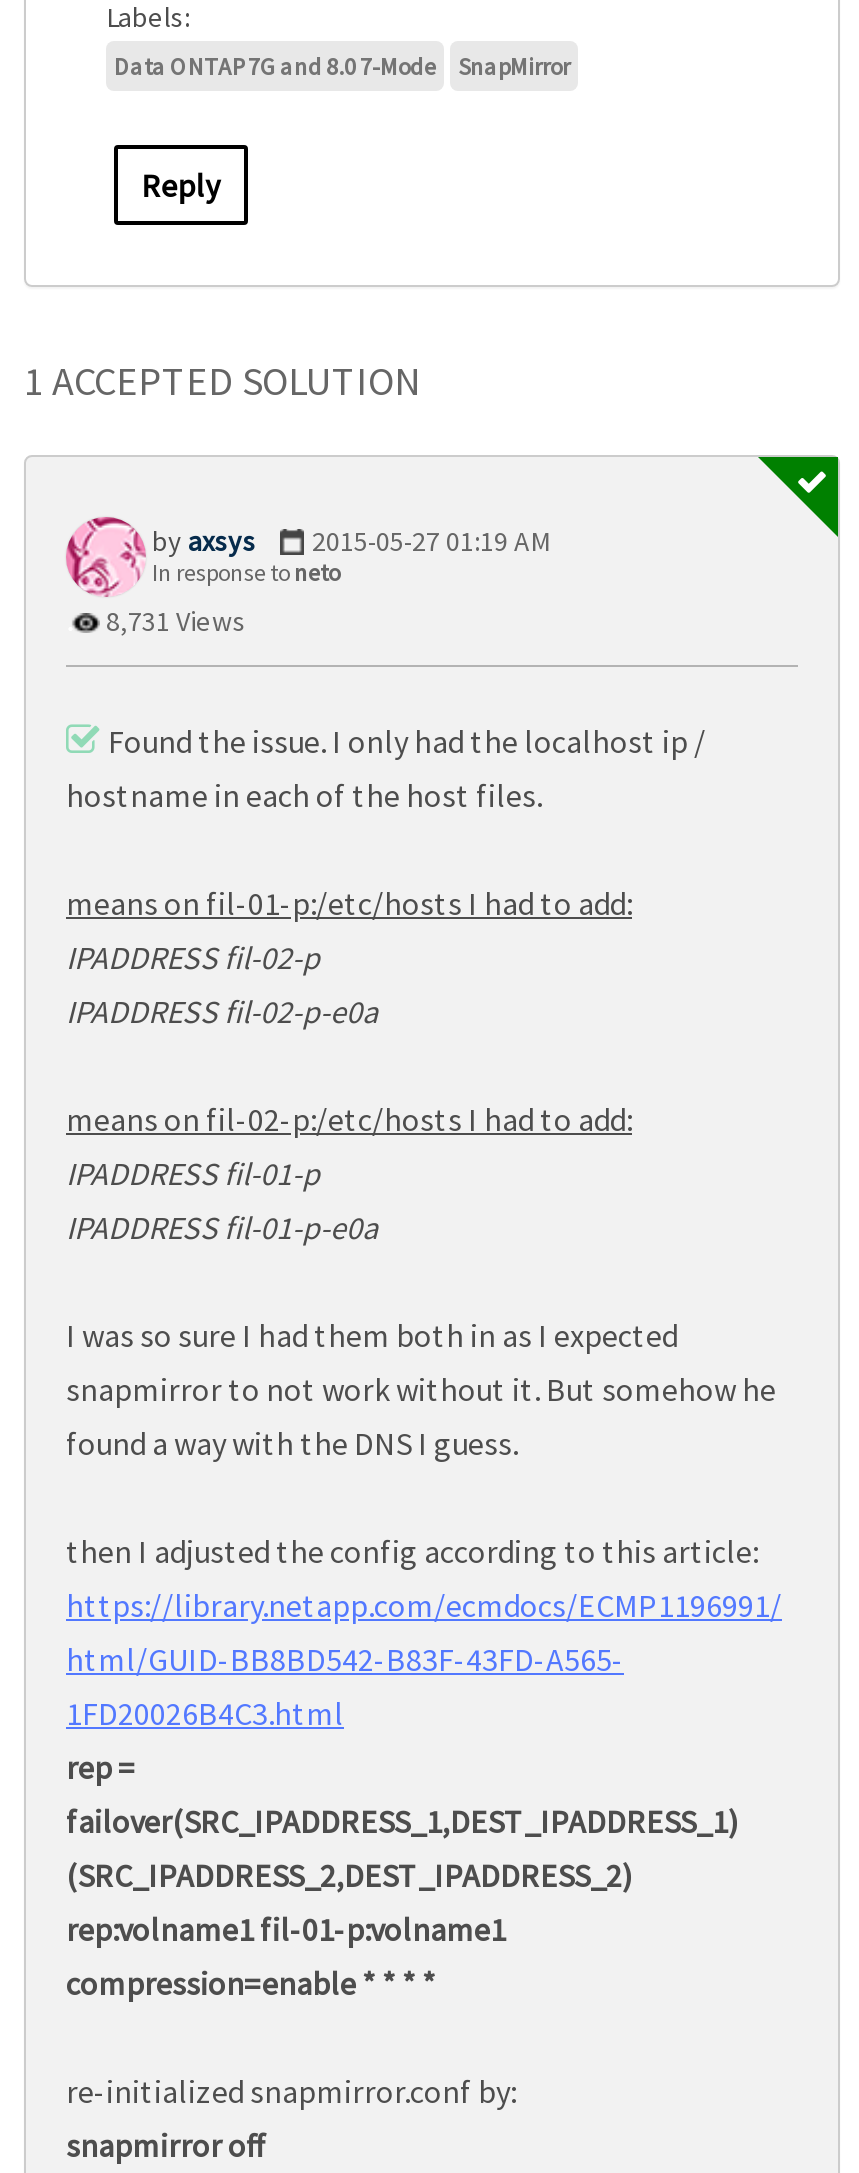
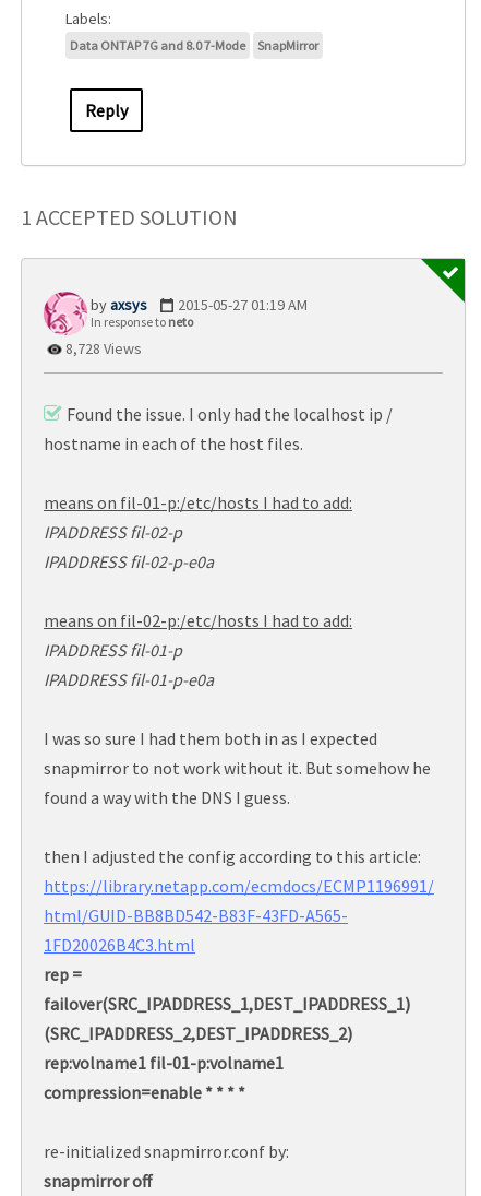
- 8,731 Views
+ 8,728 Views
